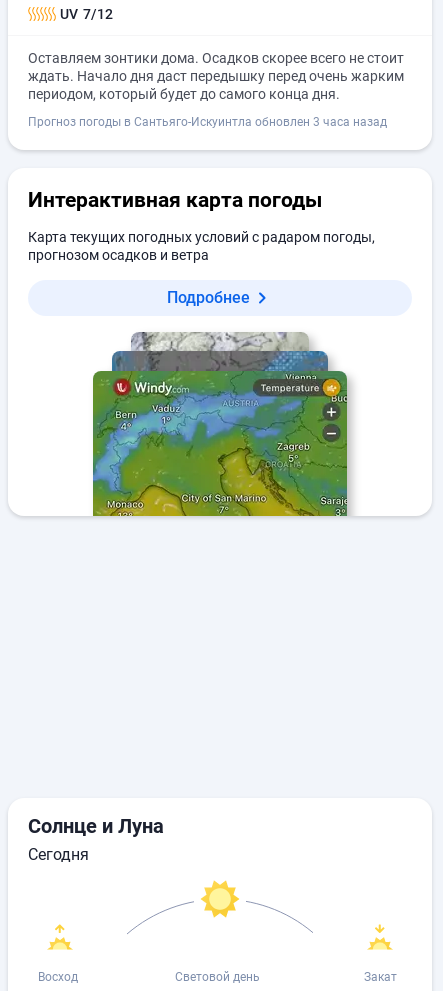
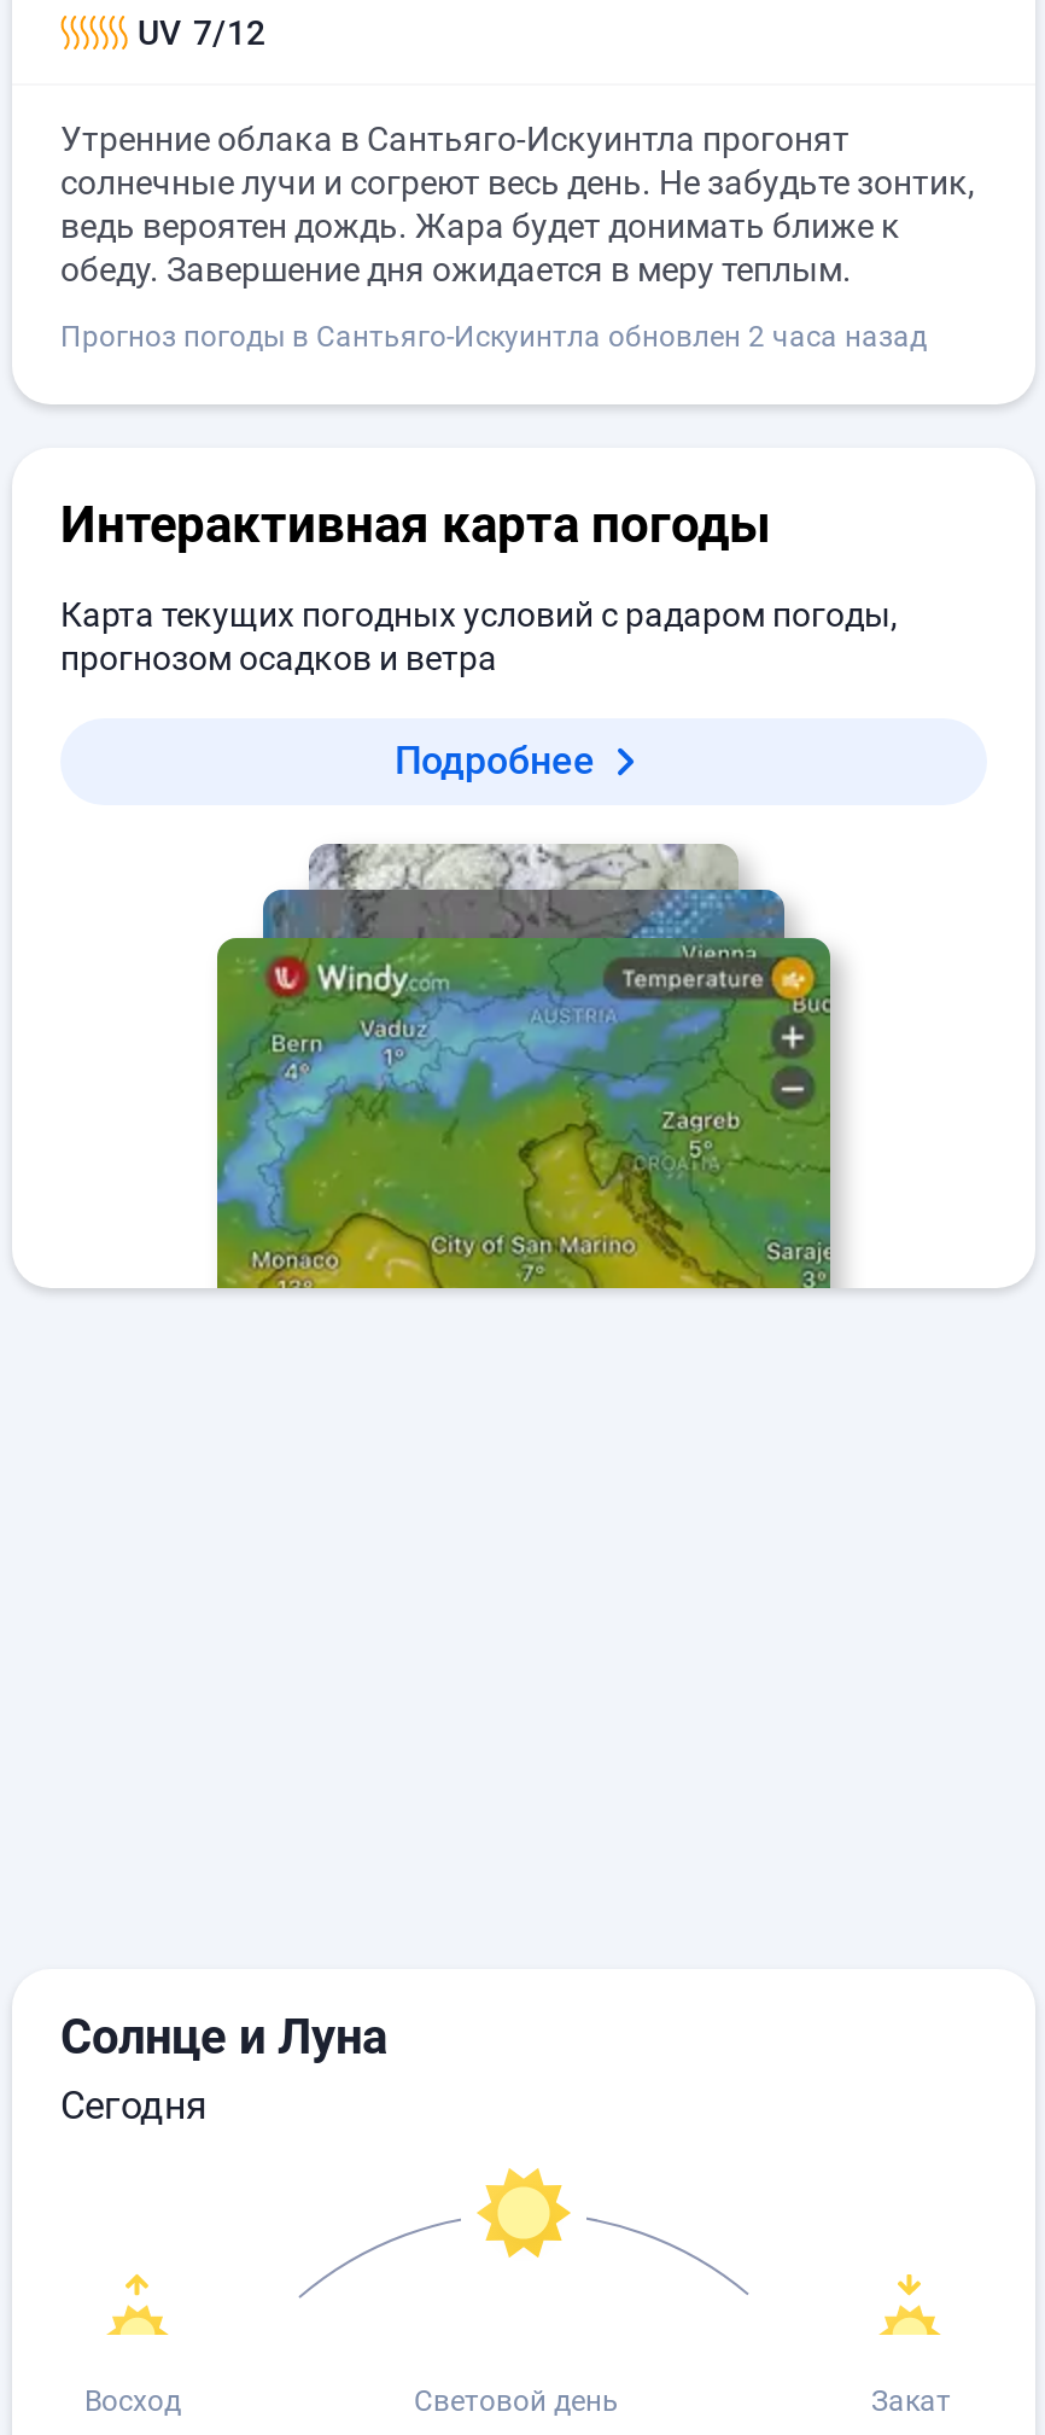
- Оставляем зонтики дома. Осадков скорее всего не стоит
- ждать. Начало дня даст передышку перед очень жарким
- периодом, который будет до самого конца дня.
+ Утренние облака в Сантьяго-Искуинтла прогонят
+ солнечные лучи и согреют весь день. Не забудьте зонтик,
+ ведь вероятен дождь. Жара будет донимать ближе к
+ обеду. Завершение дня ожидается в меру теплым.

- Прогноз погоды в Сантьяго-Искуинтла обновлен 3 часа назад
+ Прогноз погоды в Сантьяго-Искуинтла обновлен 2 часа назад
